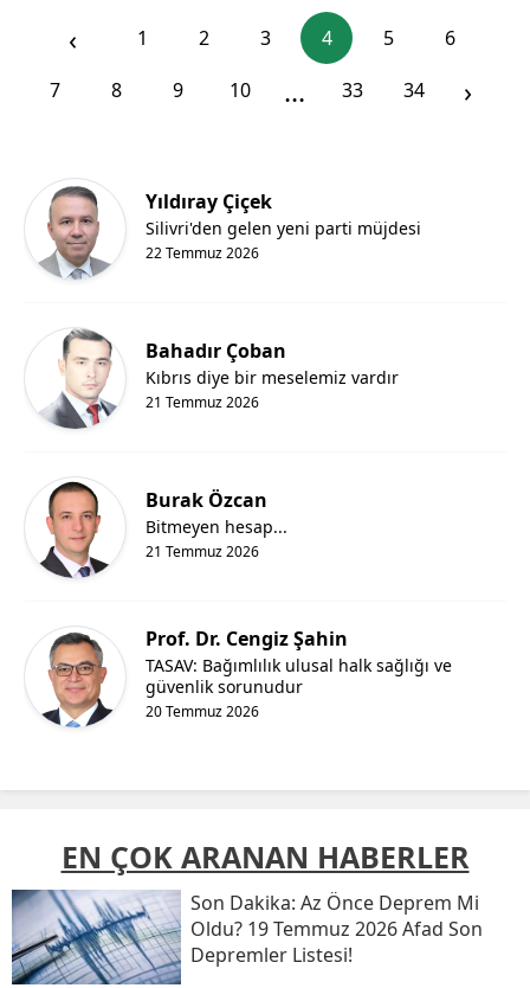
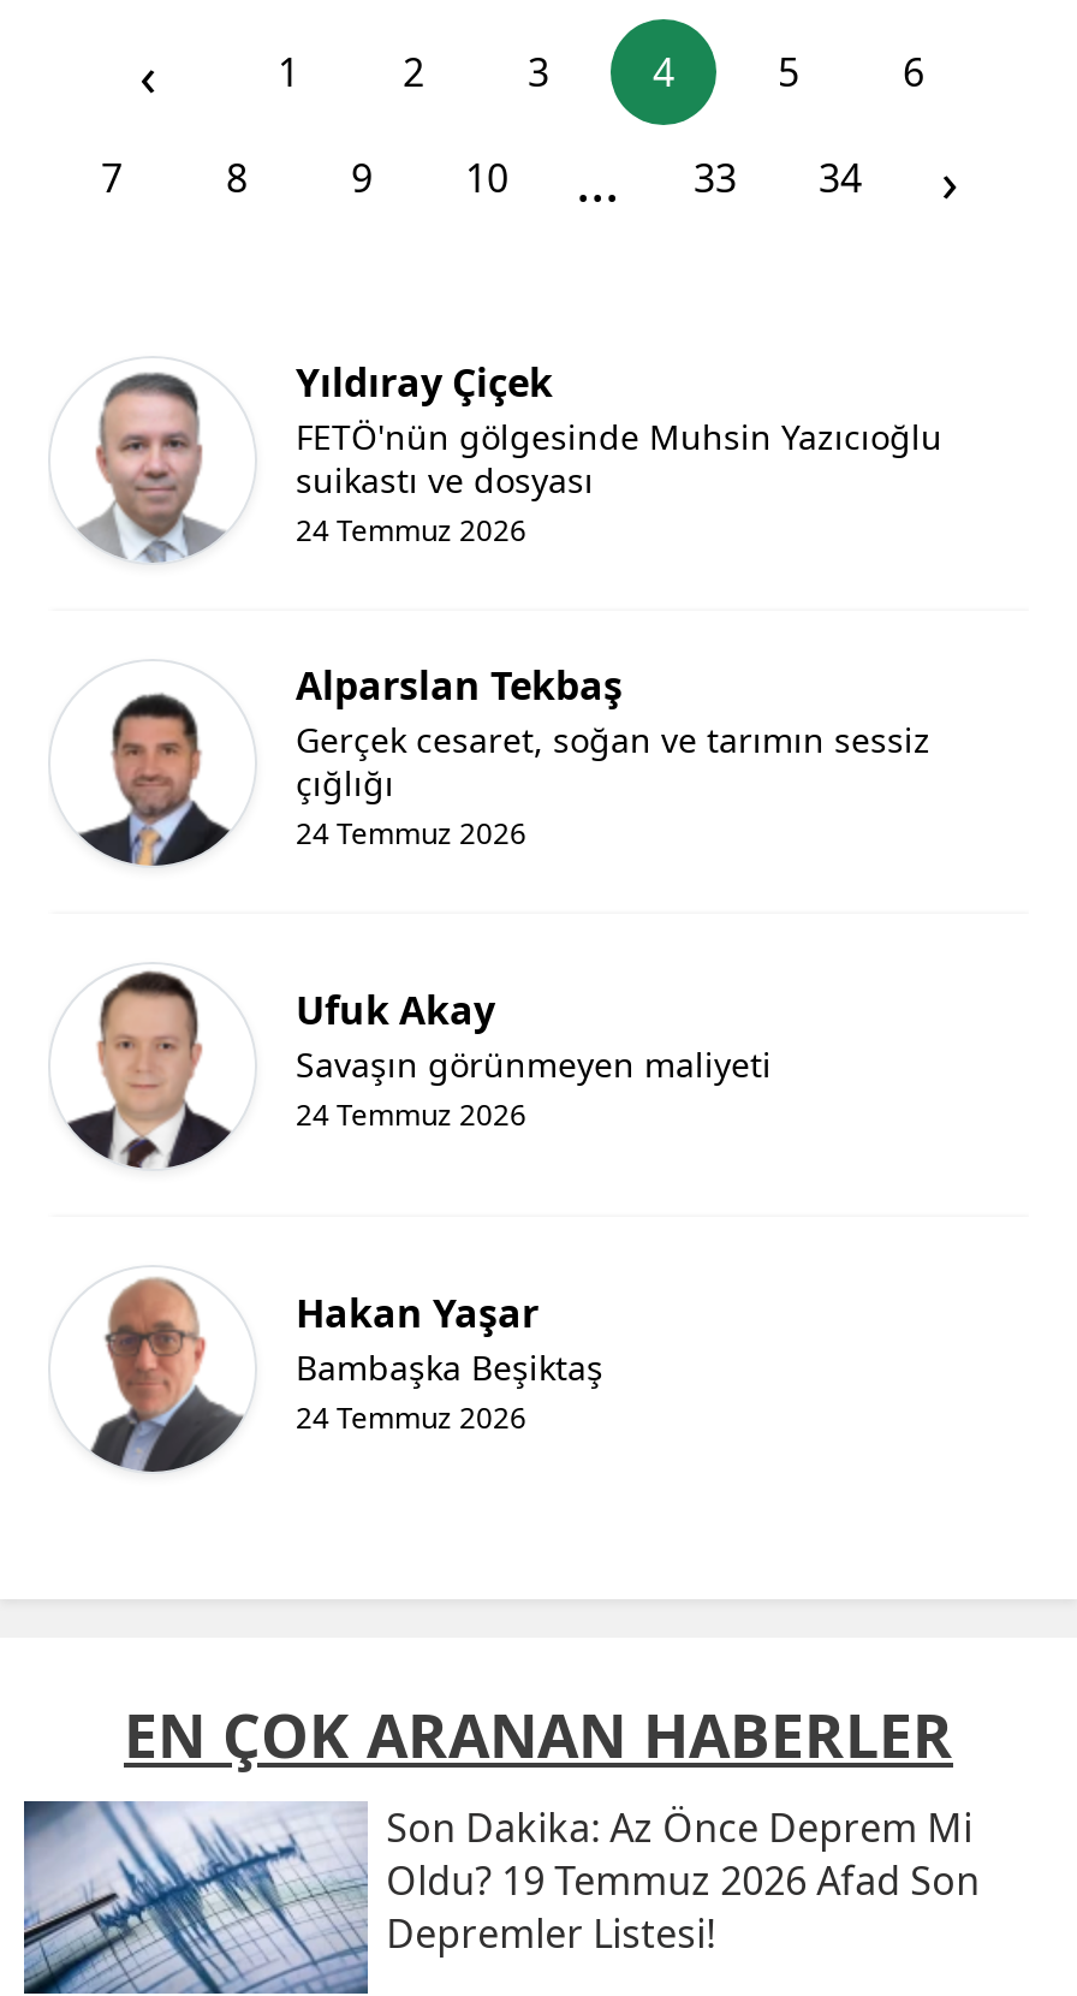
- Silivri'den gelen yeni parti müjdesi
+ FETÖ'nün gölgesinde Muhsin Yazıcıoğlu
+ suikastı ve dosyası

- 22 Temmuz 2026
+ 24 Temmuz 2026

- [image]
- Bahadır Çoban
+ [image]
+ Alparslan Tekbaş

- Kıbrıs diye bir meselemiz vardır
+ Gerçek cesaret, soğan ve tarımın sessiz
+ çığlığı

- 21 Temmuz 2026
+ 24 Temmuz 2026

- [image]
- Burak Özcan
+ [image]
+ Ufuk Akay

- Bitmeyen hesap...
+ Savaşın görünmeyen maliyeti

- 21 Temmuz 2026
+ 24 Temmuz 2026

- [image]
- Prof. Dr. Cengiz Şahin
+ [image]
+ Hakan Yaşar

- TASAV: Bağımlılık ulusal halk sağlığı ve
- güvenlik sorunudur
+ Bambaşka Beşiktaş

- 20 Temmuz 2026
+ 24 Temmuz 2026
